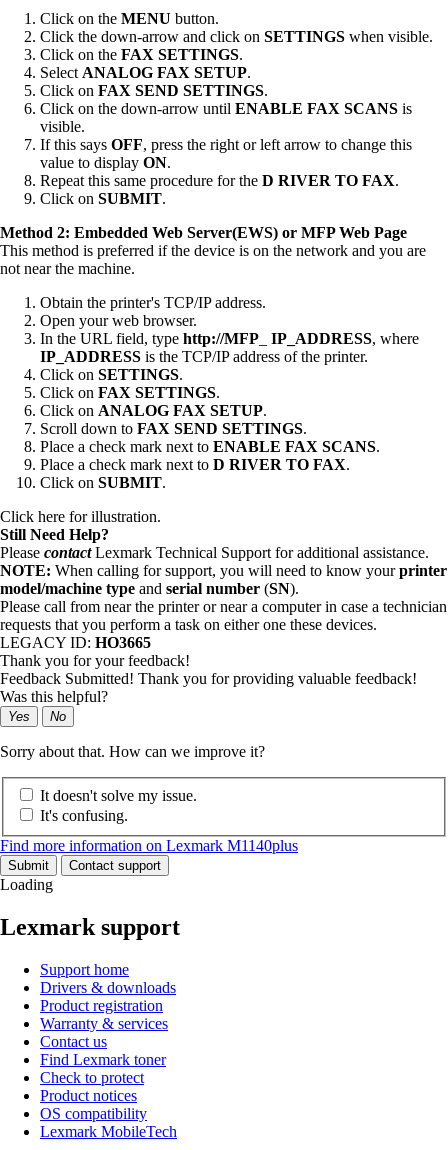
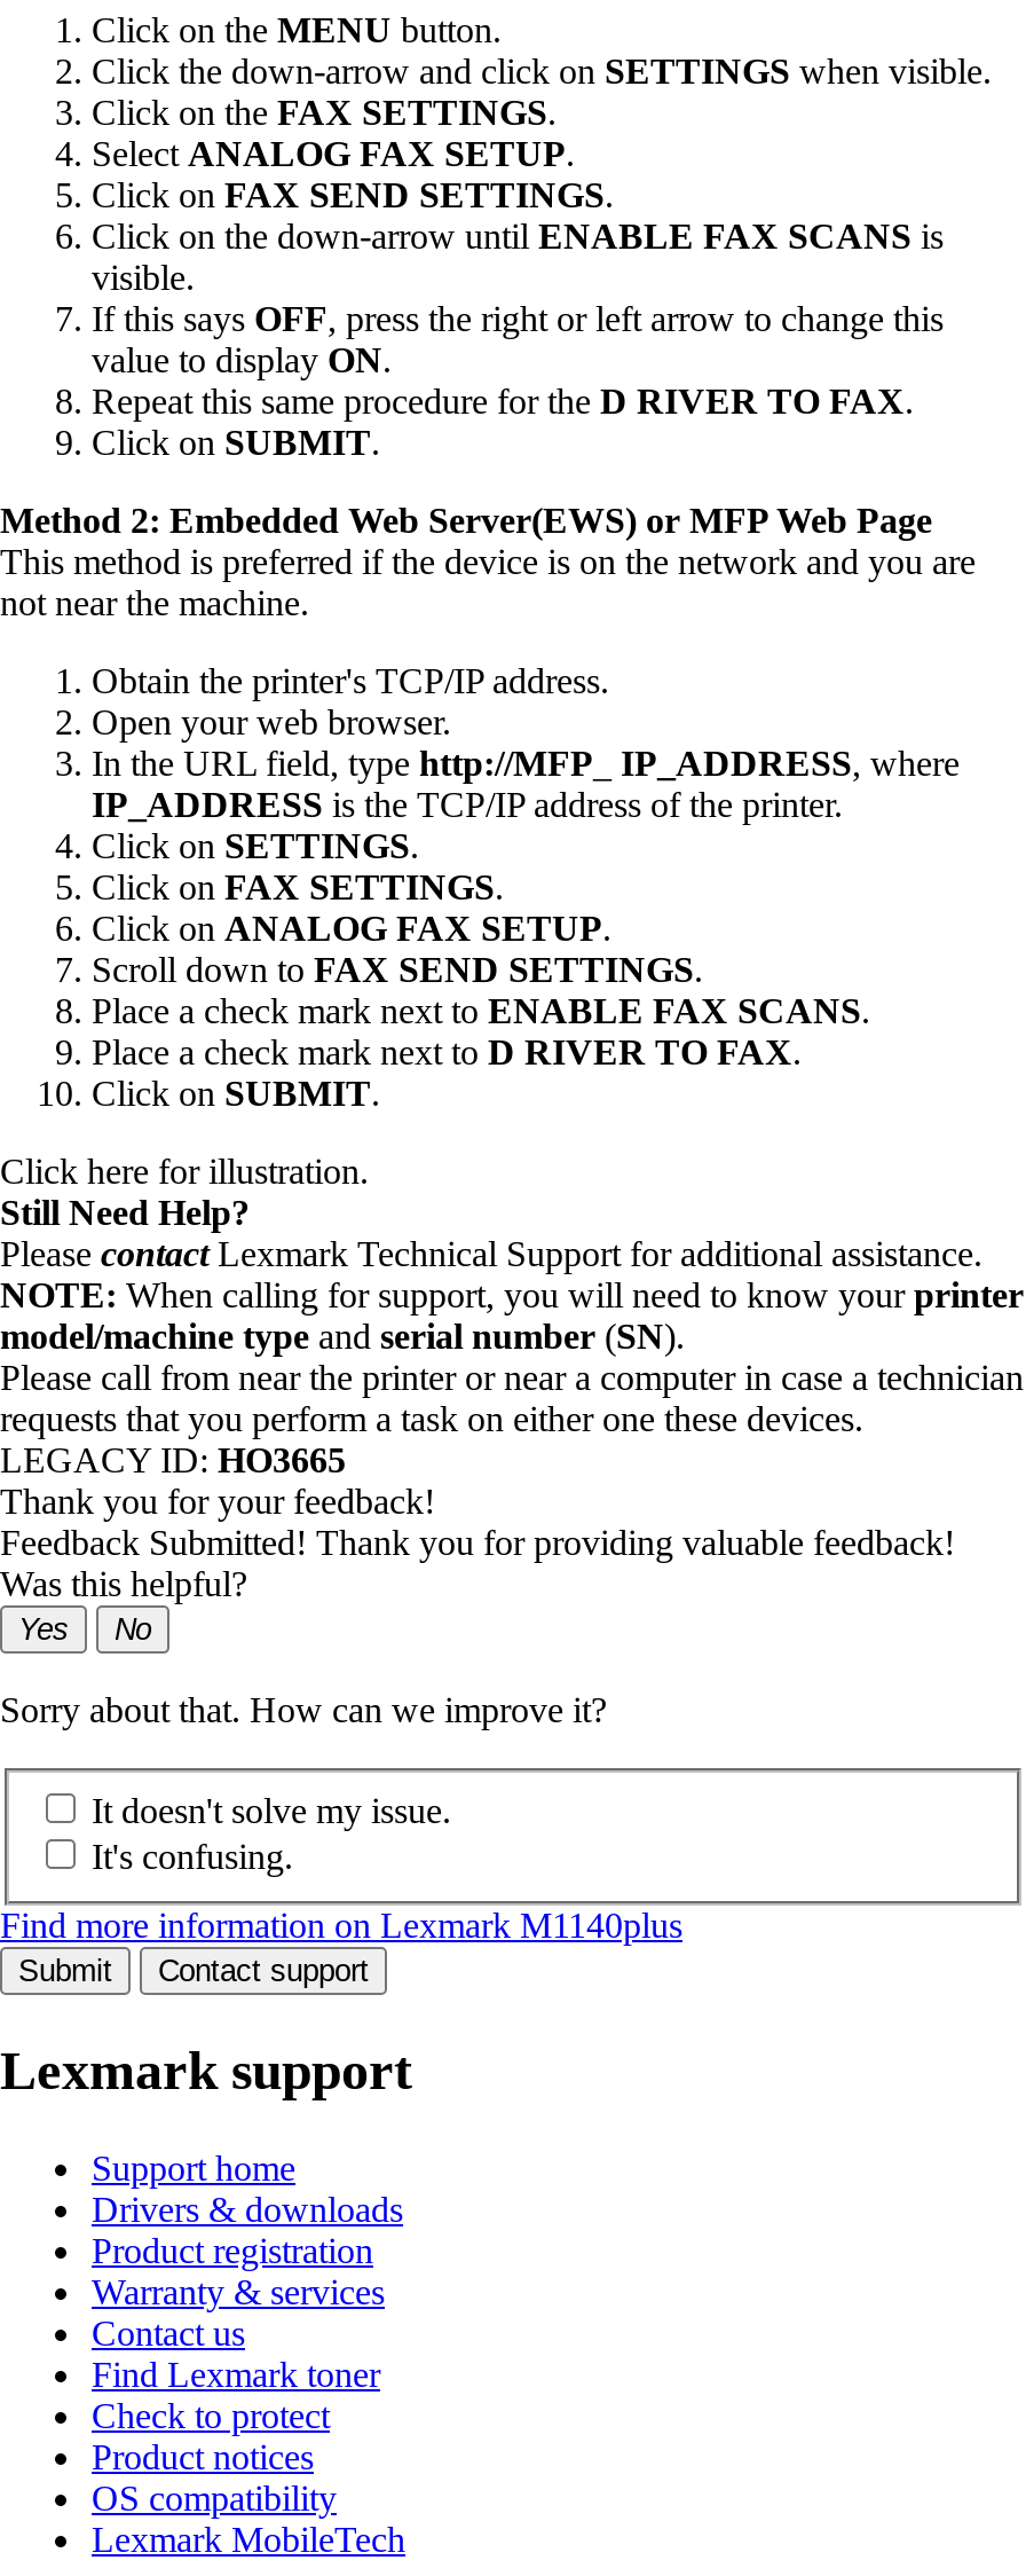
- Loading
